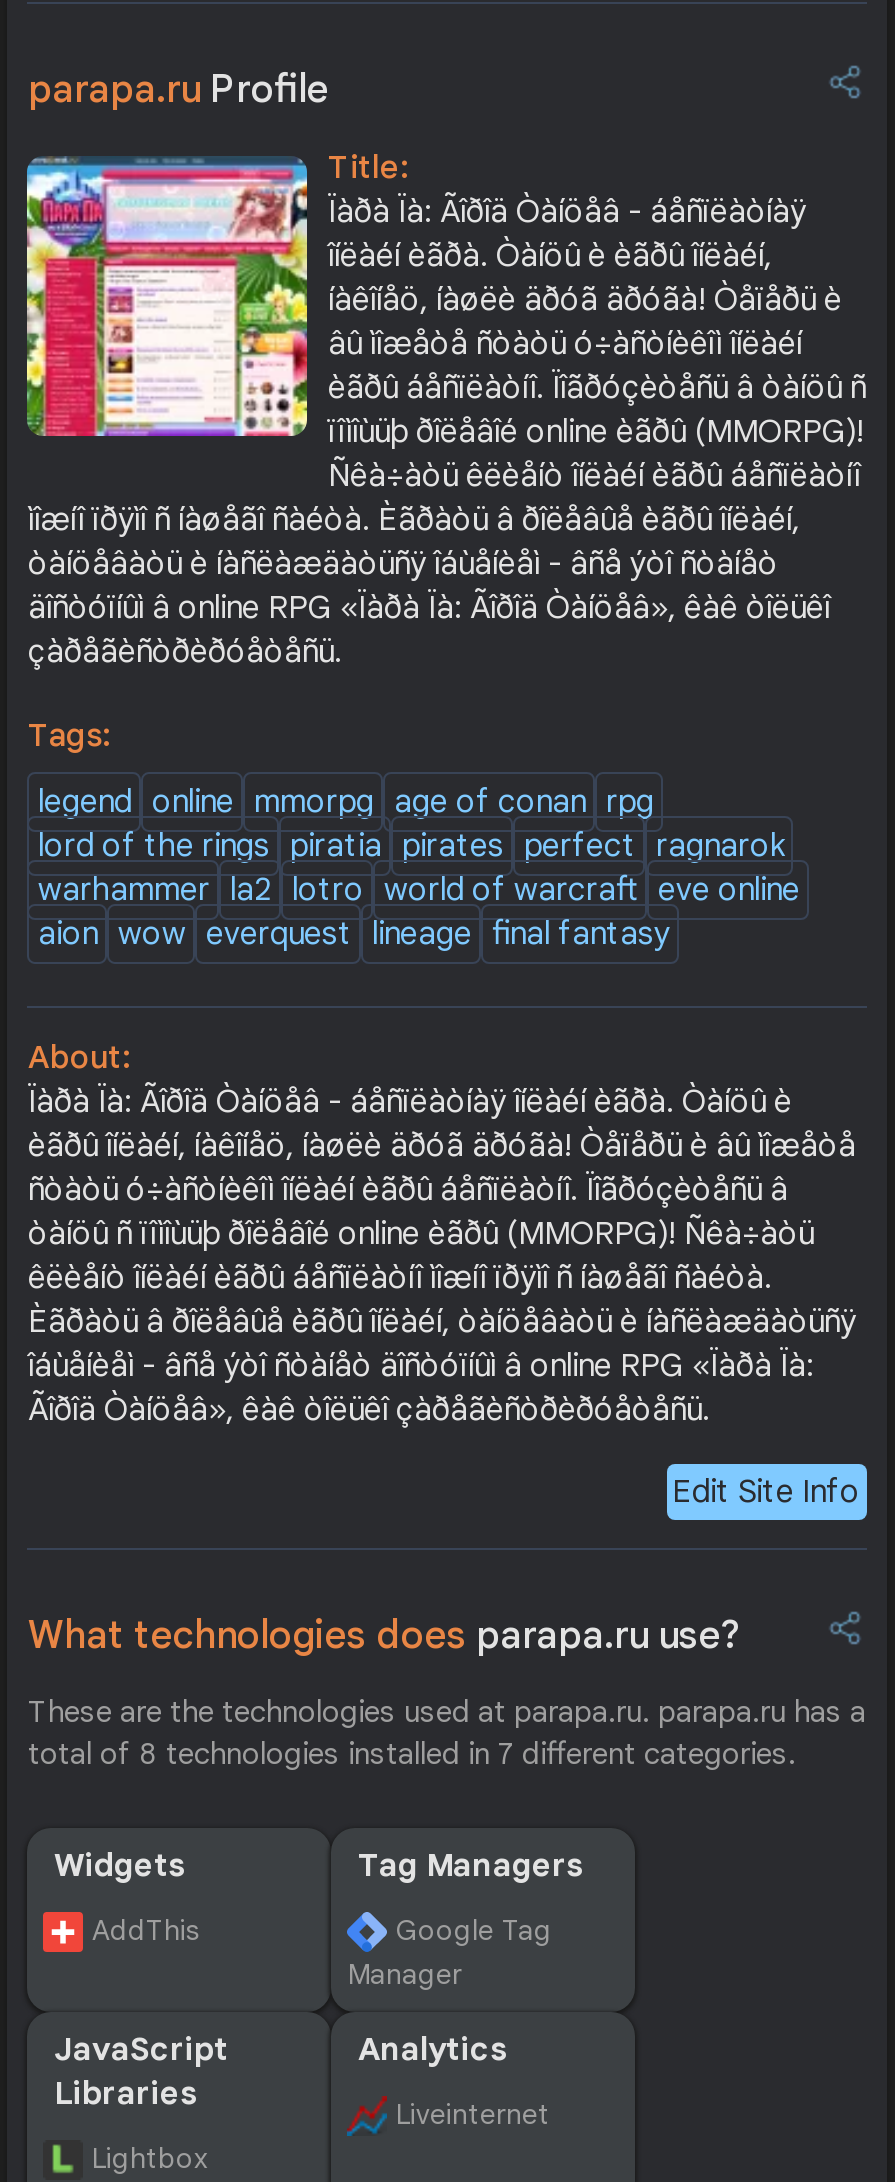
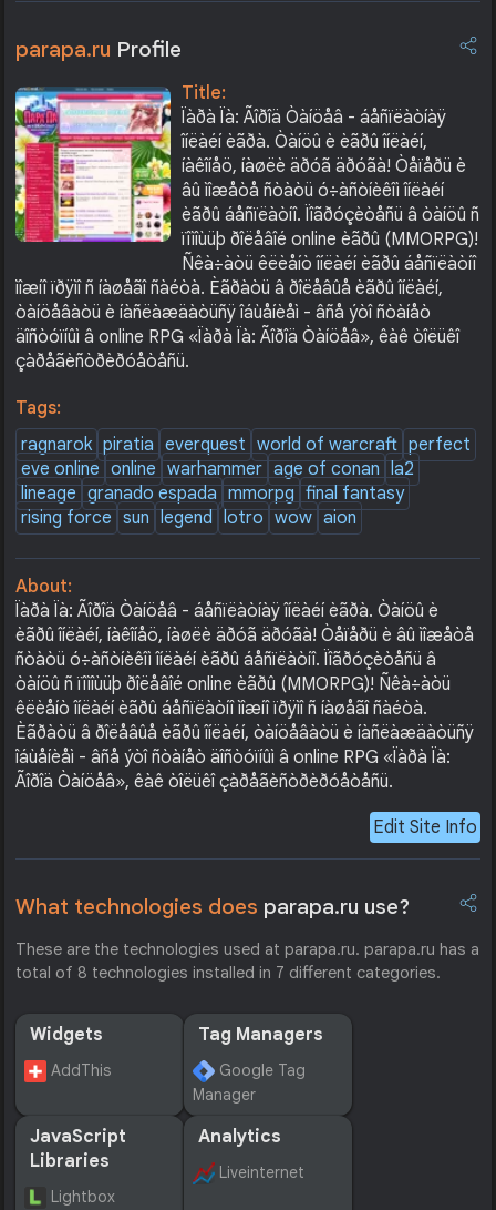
- legend online mmorpg age of conan rpg
- lord of the rings piratia pirates perfect ragnarok
- warhammer la2 lotro world of warcraft eve online
- aion wow everquest lineage final fantasy
+ ragnarok piratia everquest world of warcraft perfect
+ eve online online warhammer age of conan la2
+ lineage granado espada mmorpg final fantasy
+ rising force sun legend lotro wow aion
